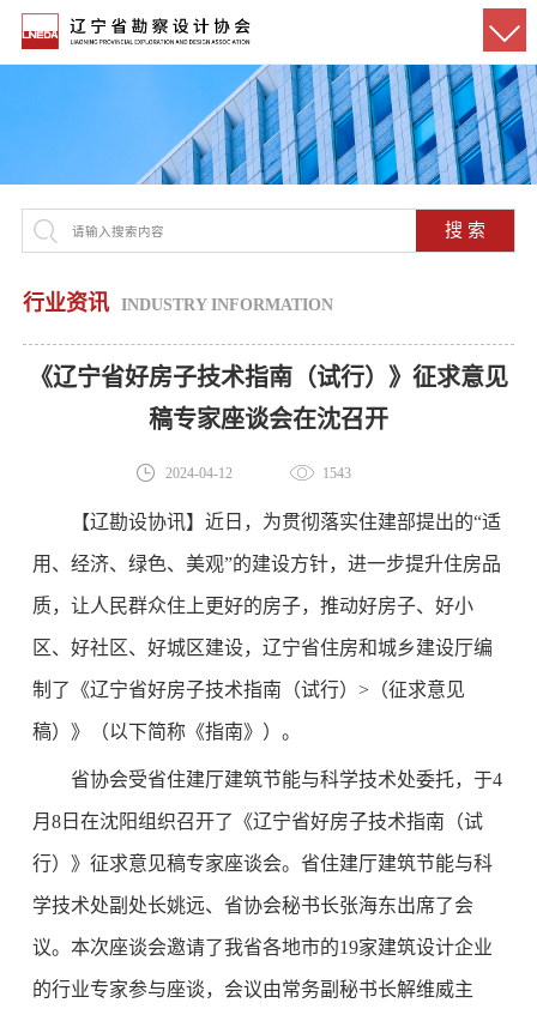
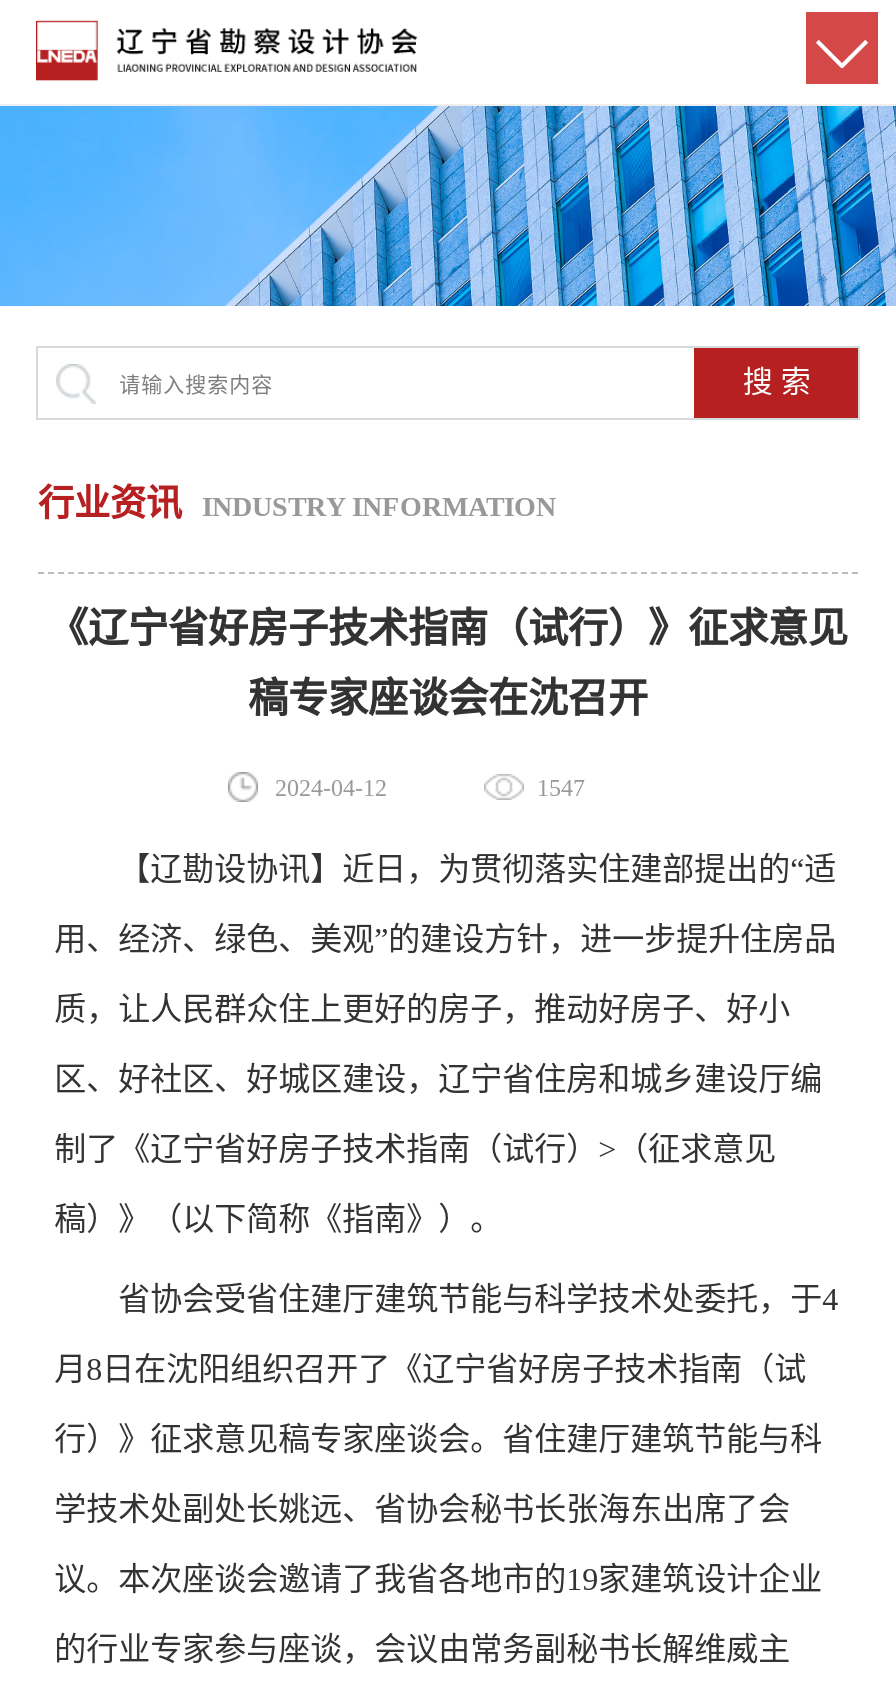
- 1543
+ 1547
